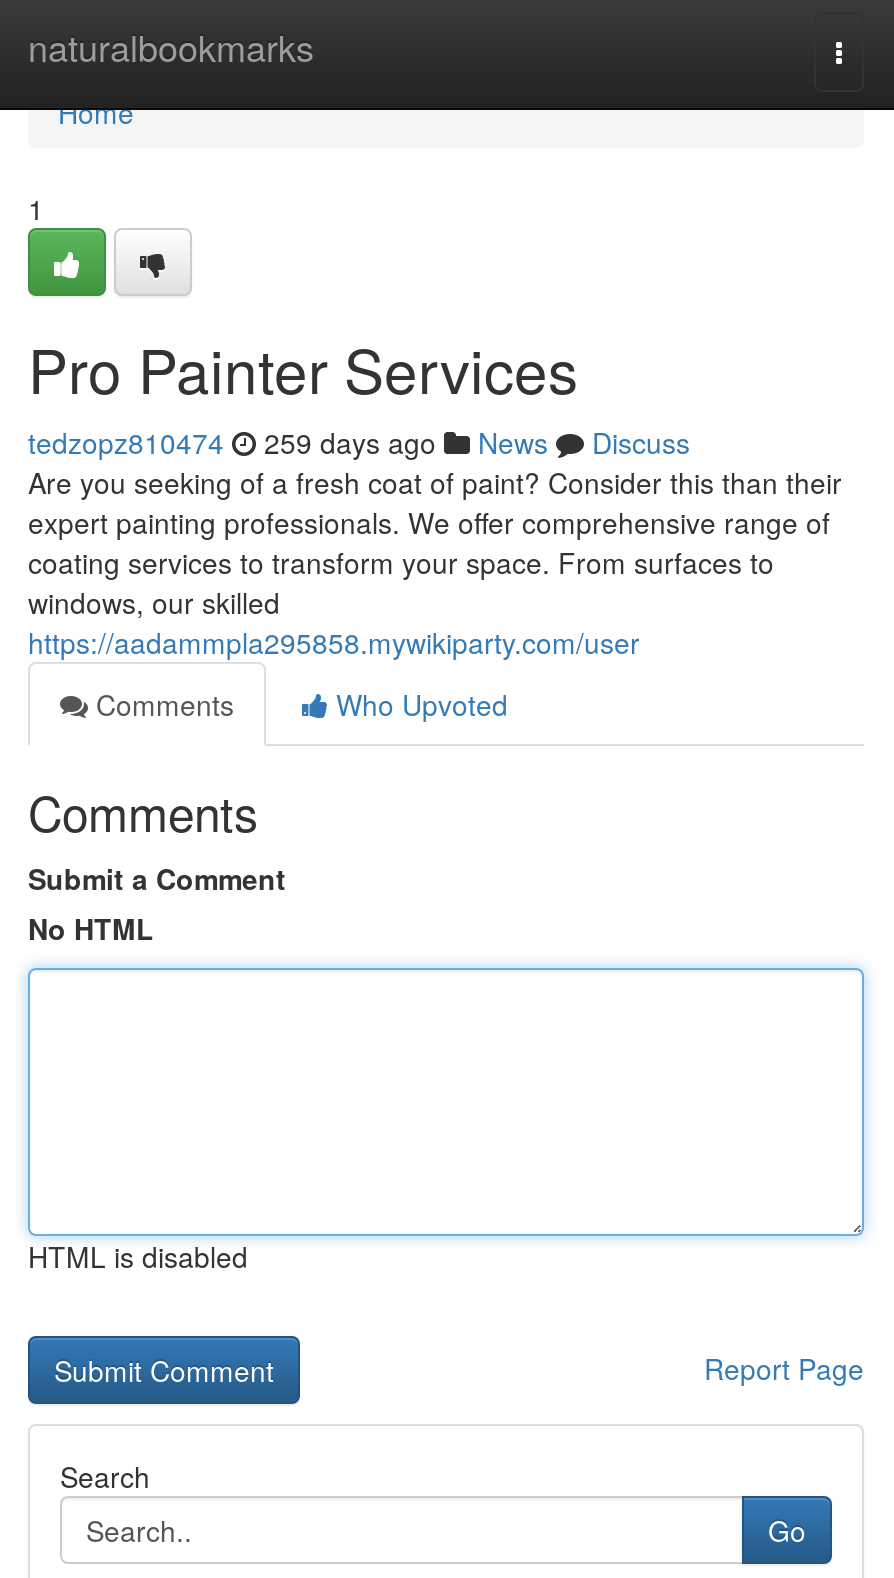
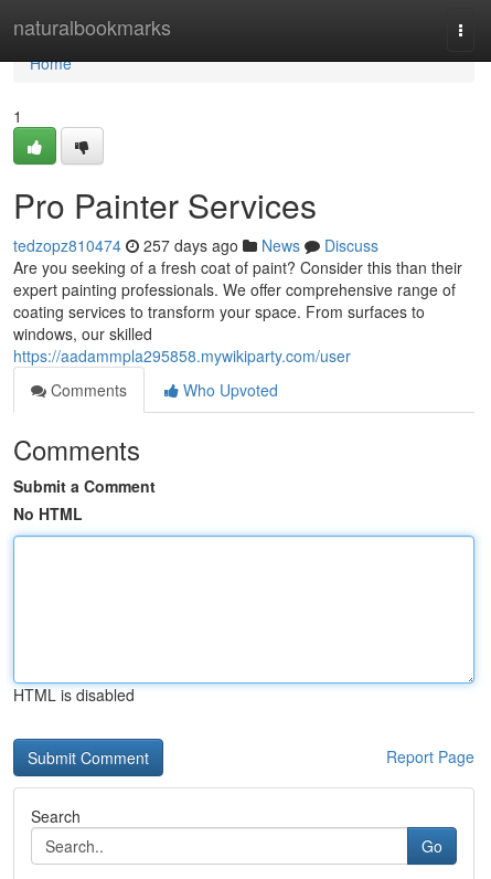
- tedzopz810474 259 days ago News Discuss
+ tedzopz810474 257 days ago News Discuss
